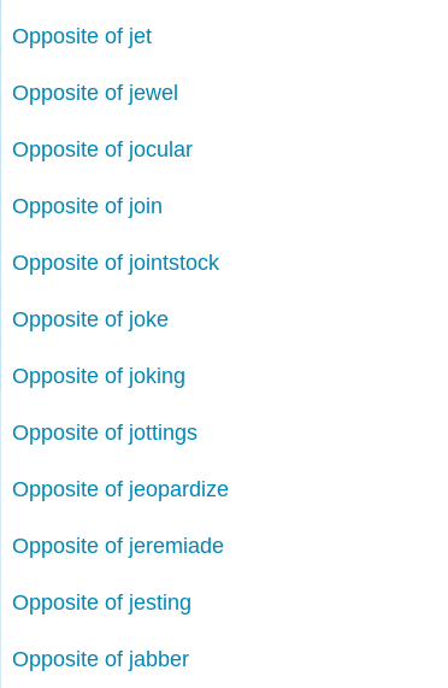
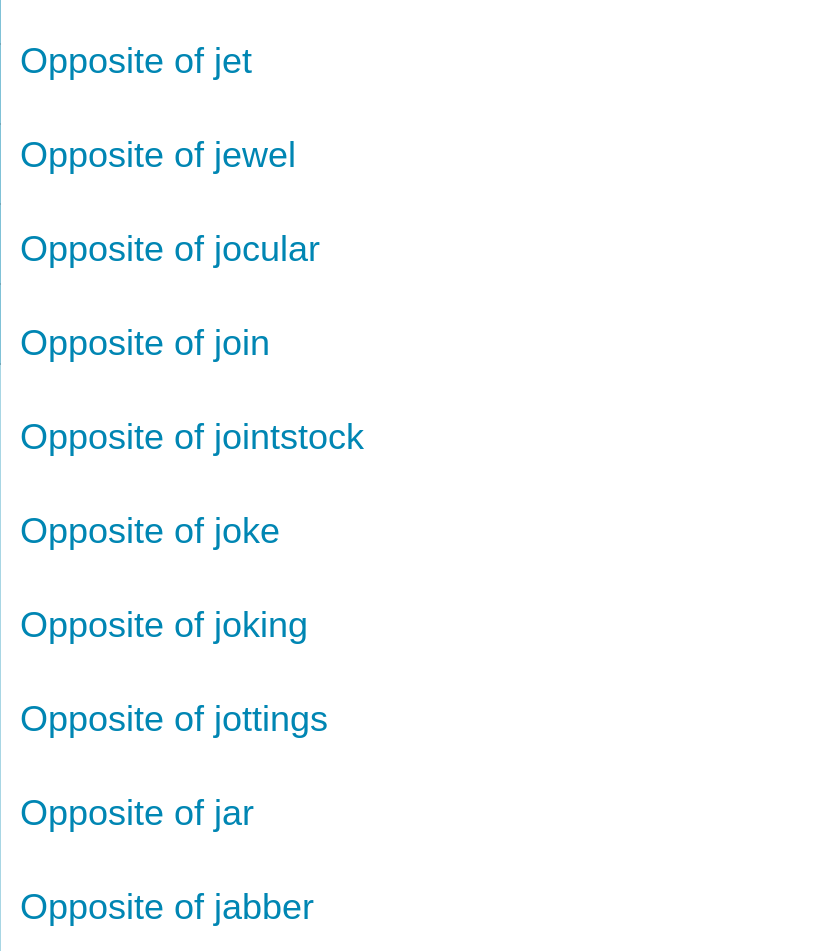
- Opposite of jeopardize
- Opposite of jeremiade
- Opposite of jesting
+ Opposite of jar
